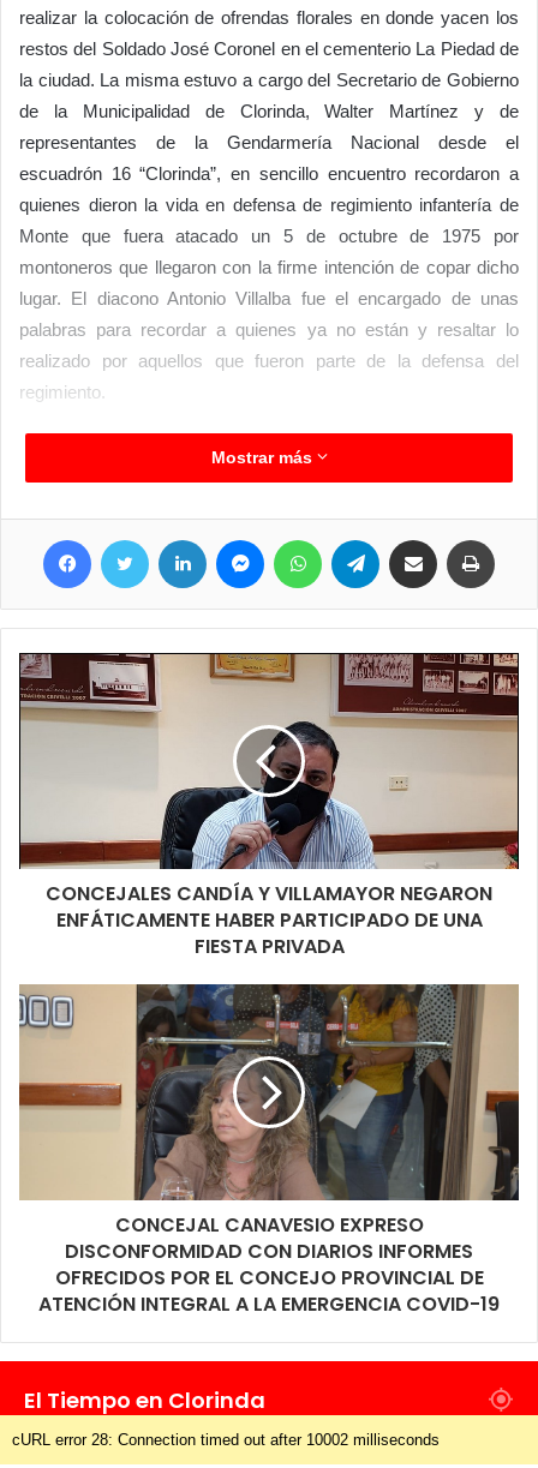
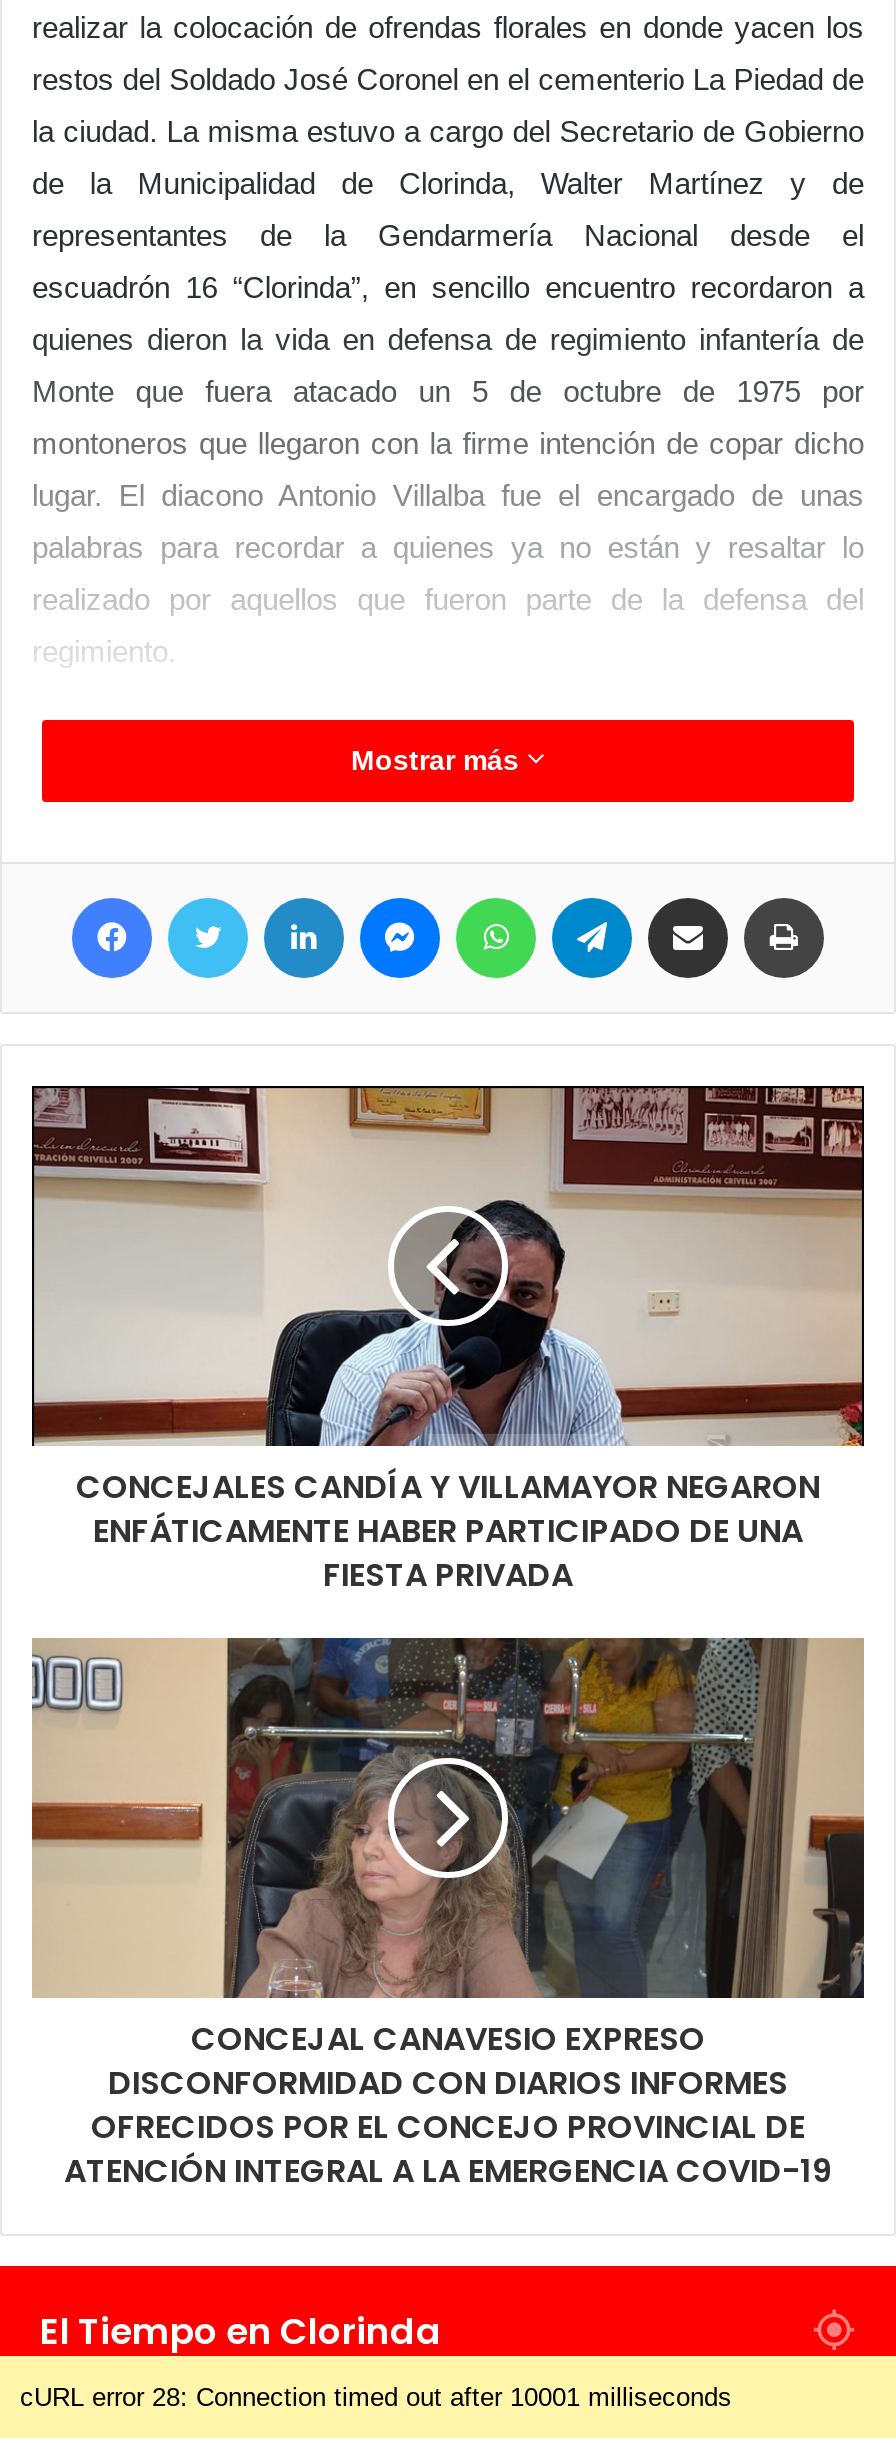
- cURL error 28: Connection timed out after 10002 milliseconds
+ cURL error 28: Connection timed out after 10001 milliseconds
